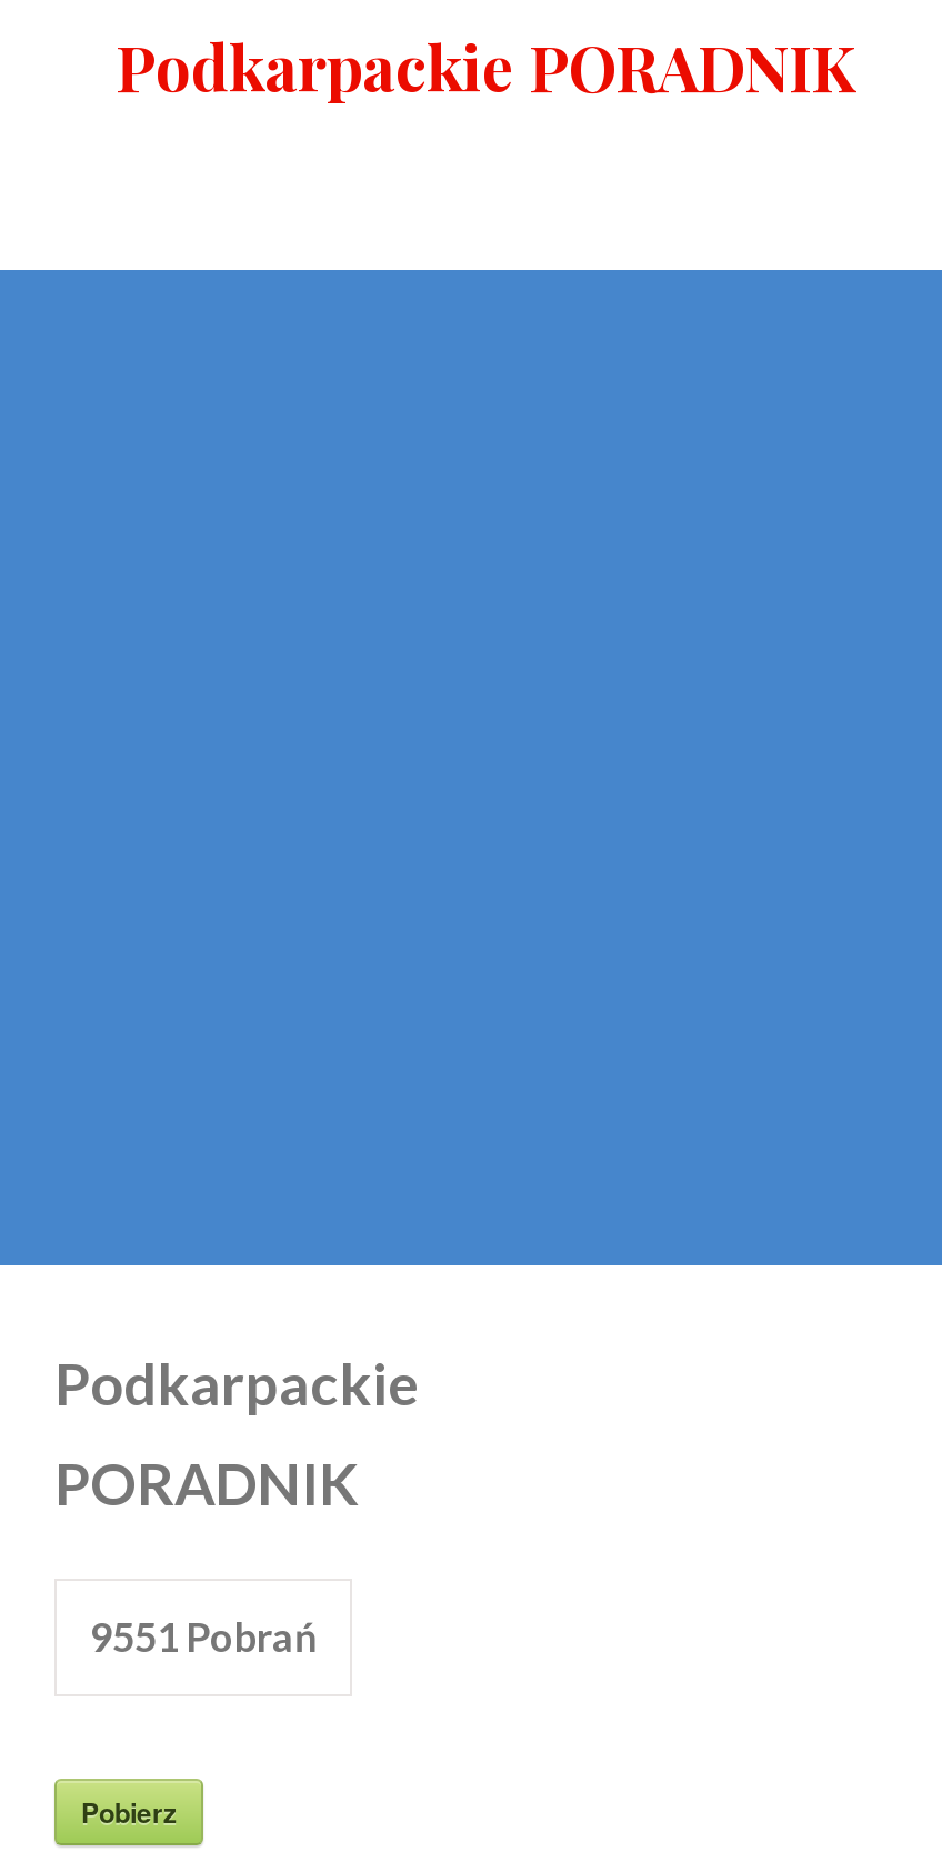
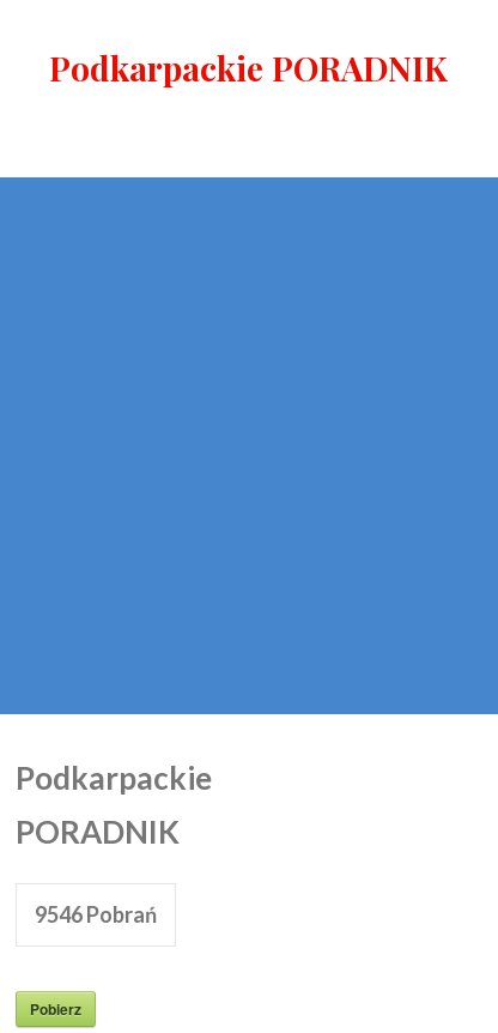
- 9551 Pobrań
+ 9546 Pobrań
